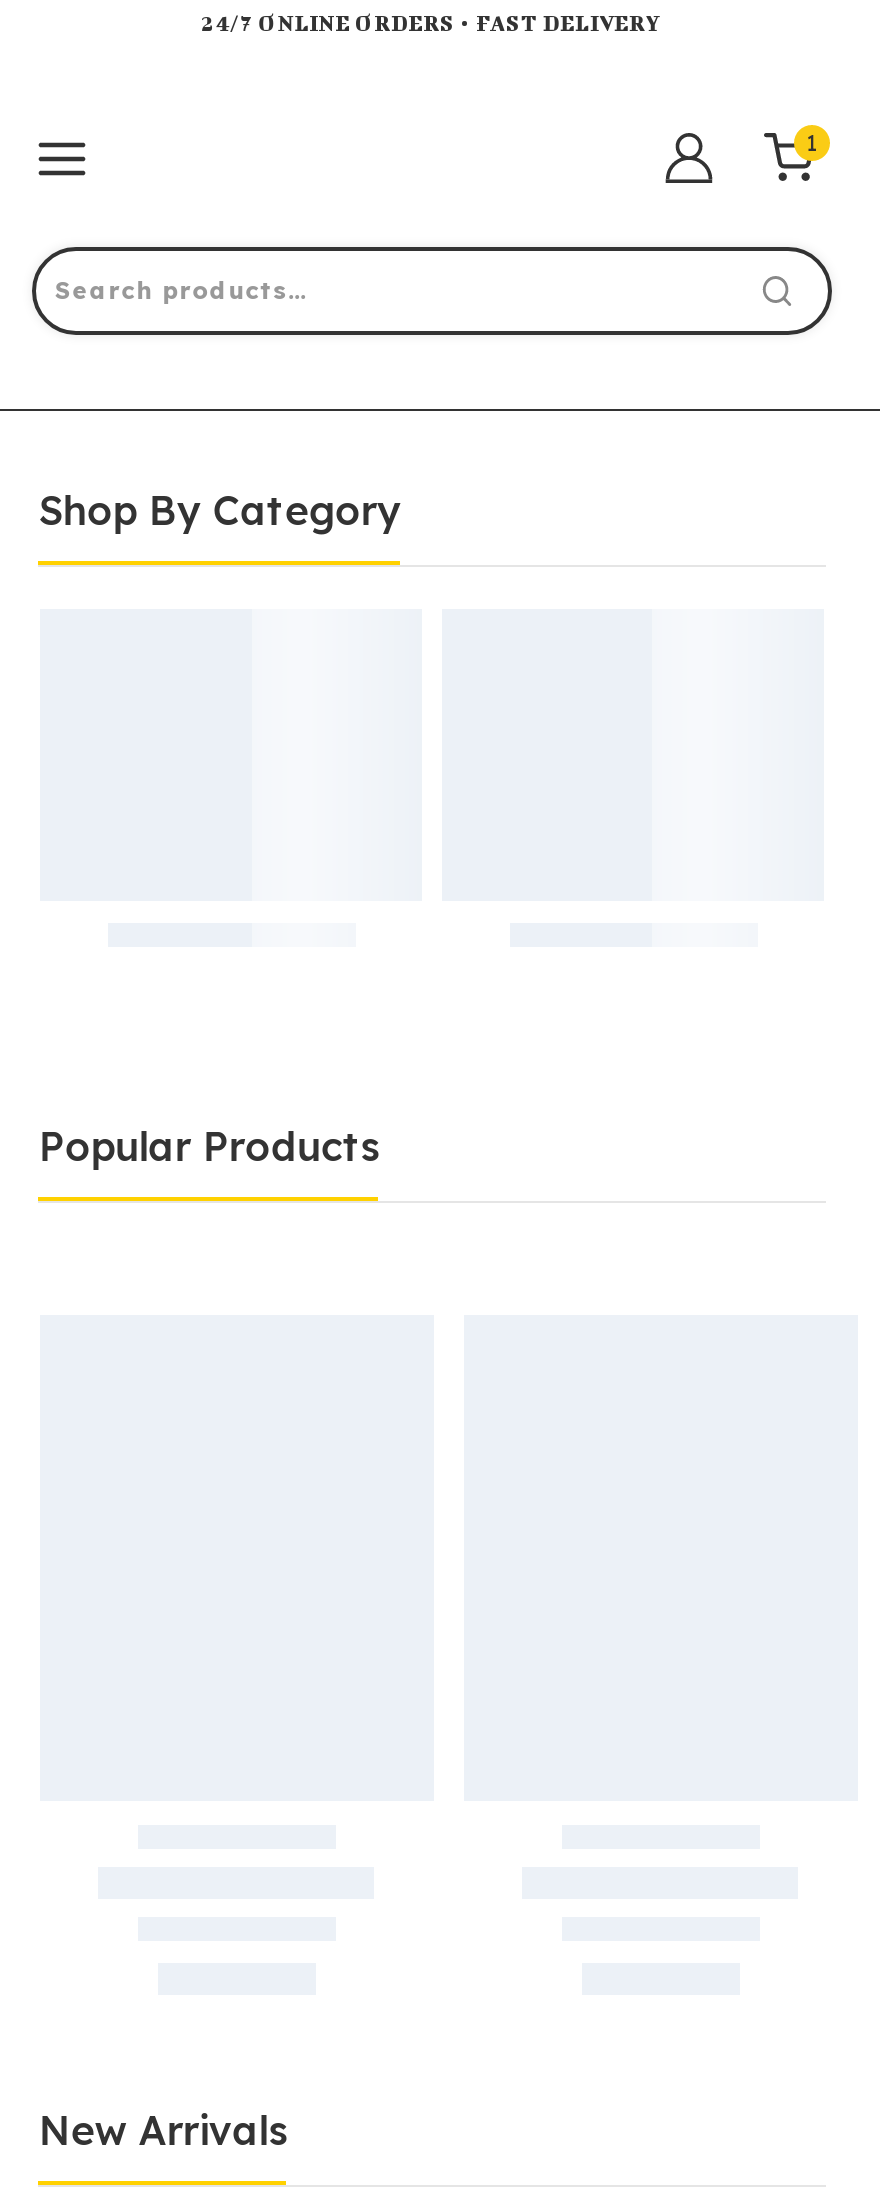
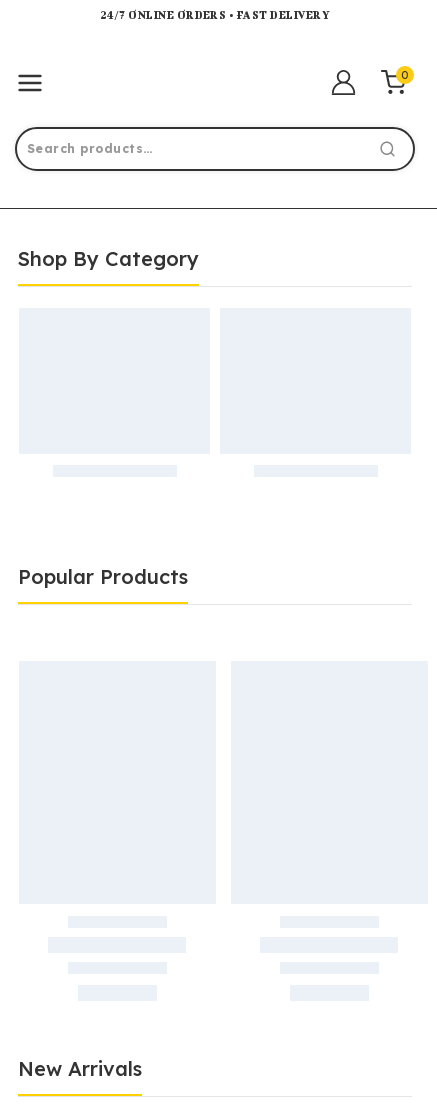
- 1
+ 0
